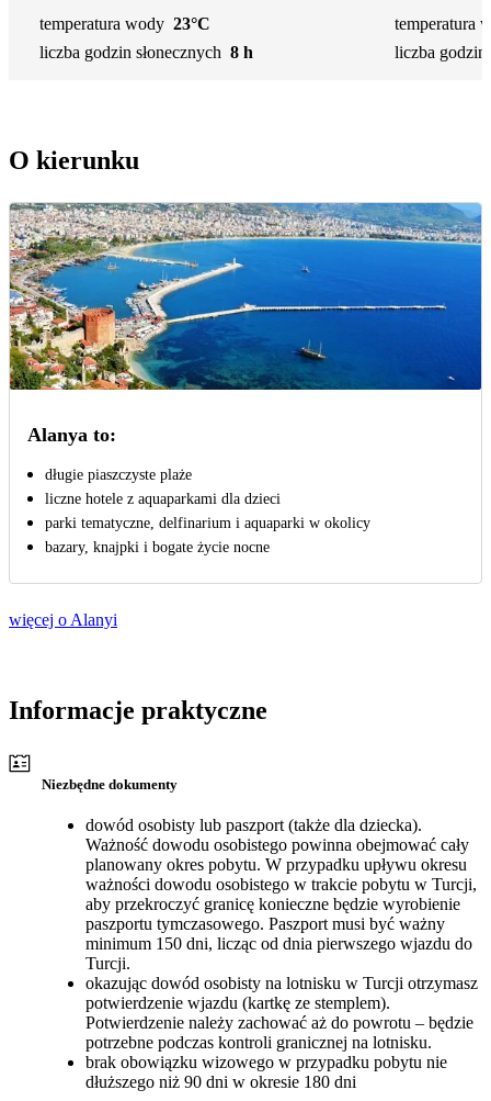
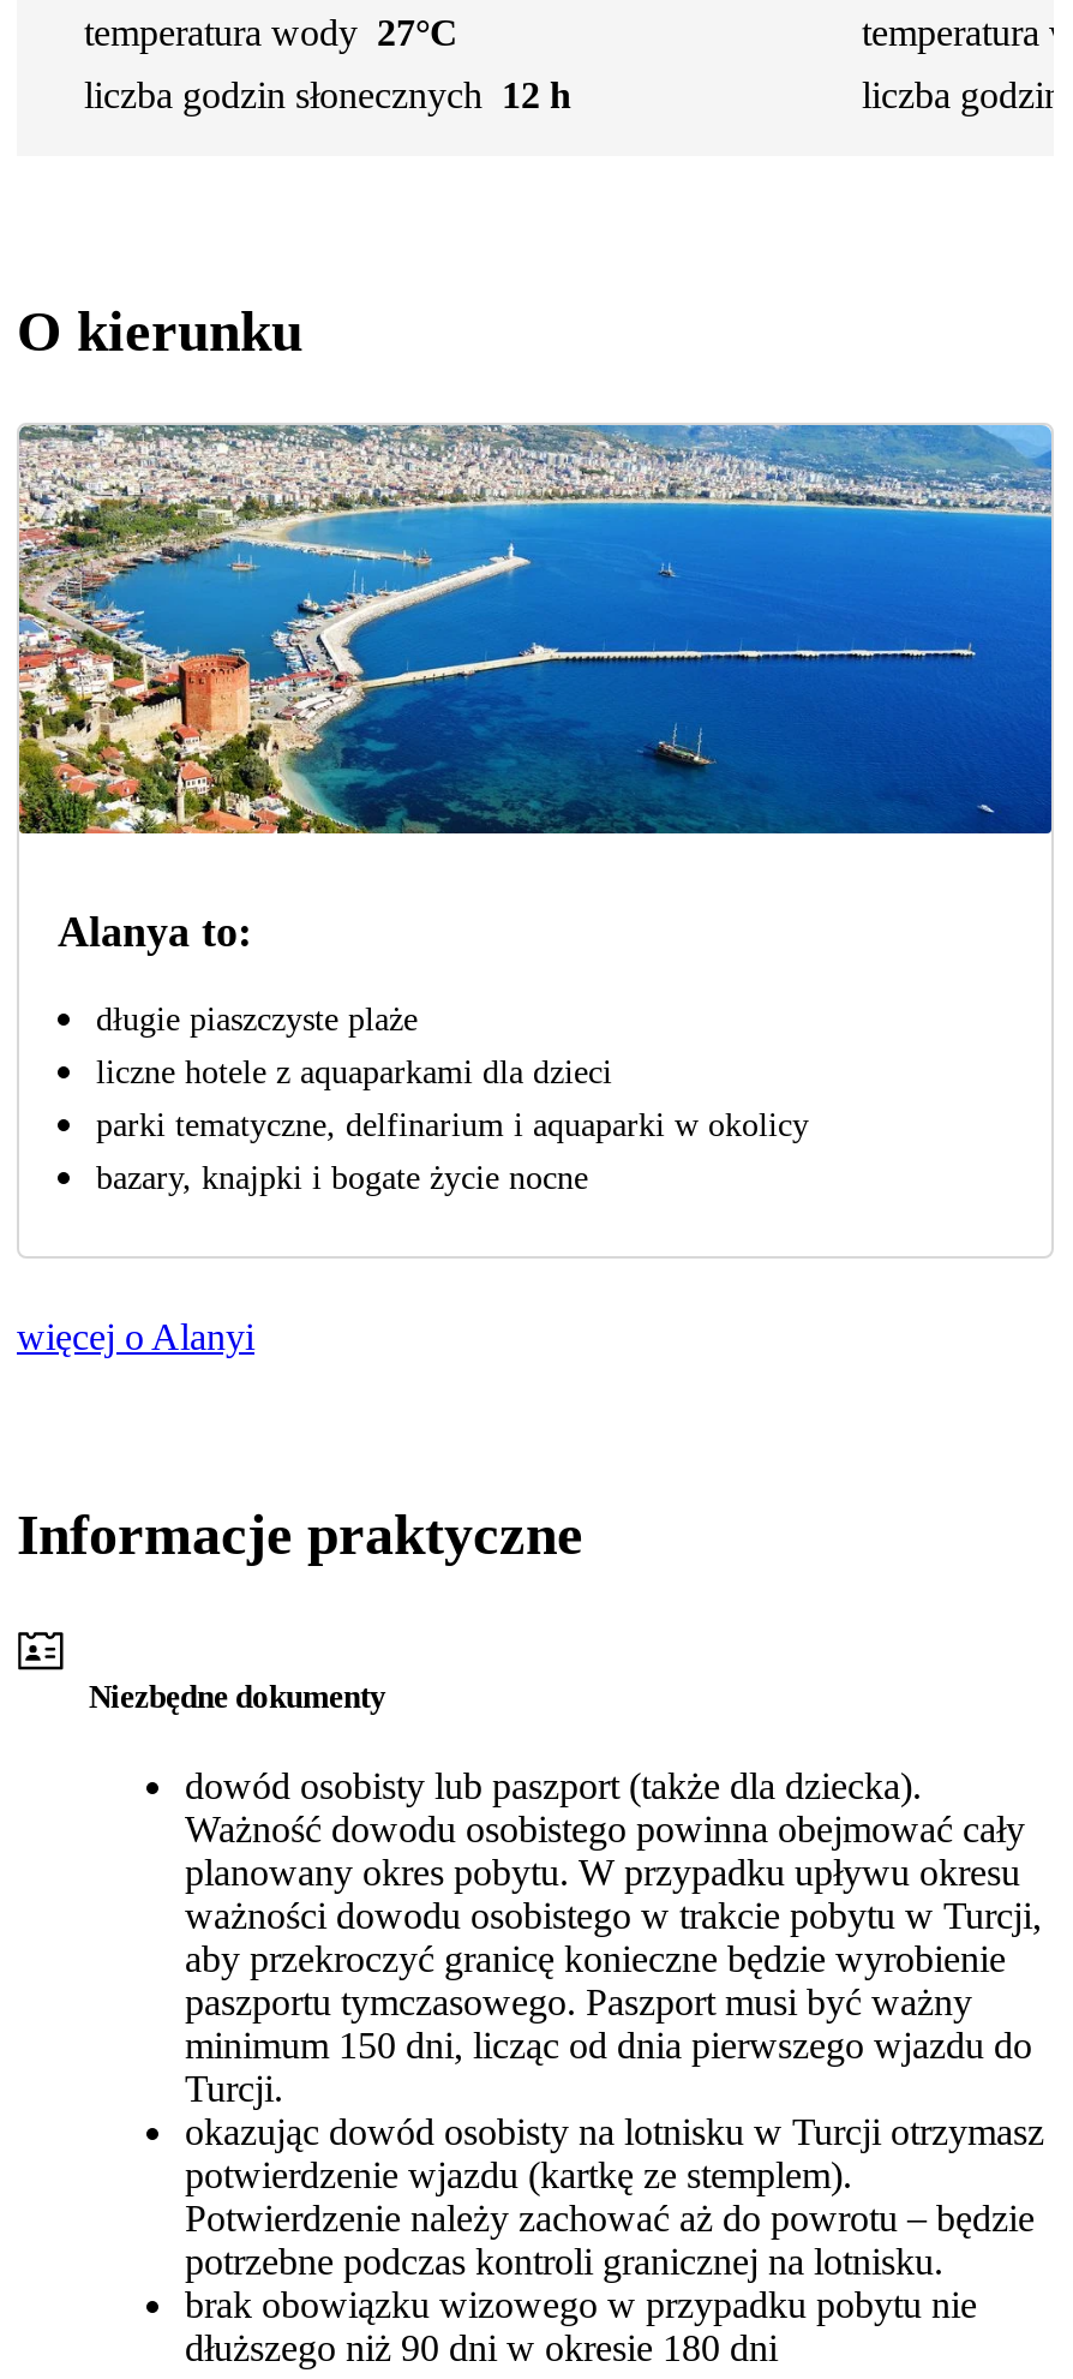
- temperatura wody 23°C
+ temperatura wody 27°C

- liczba godzin słonecznych 8 h
+ liczba godzin słonecznych 12 h
